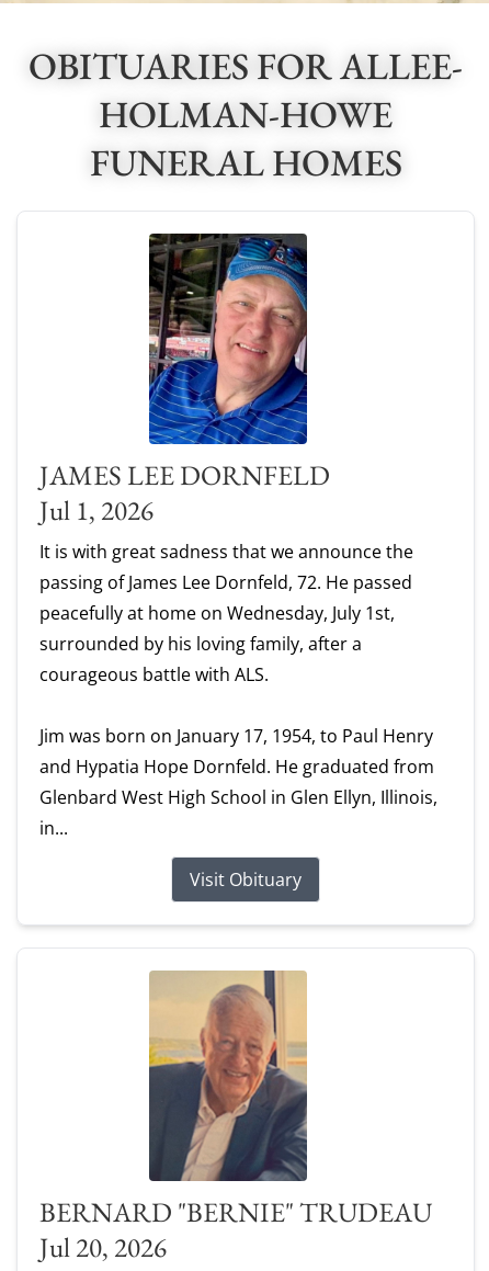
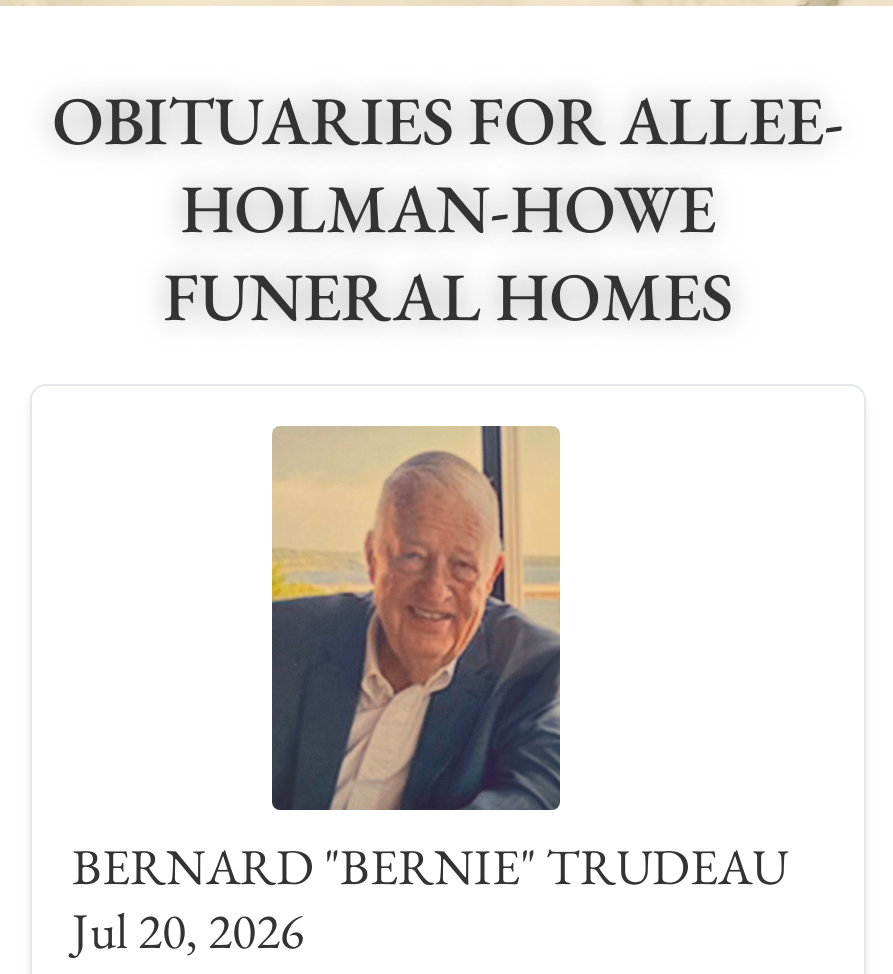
- [image]
- JAMES LEE DORNFELD
- Jul 1, 2026
- It is with great sadness that we announce the
- passing of James Lee Dornfeld, 72. He passed
- peacefully at home on Wednesday, July 1st,
- surrounded by his loving family, after a
- courageous battle with ALS.
- Jim was born on January 17, 1954, to Paul Henry
- and Hypatia Hope Dornfeld. He graduated from
- Glenbard West High School in Glen Ellyn, Illinois,
- in...
- Visit Obituary
